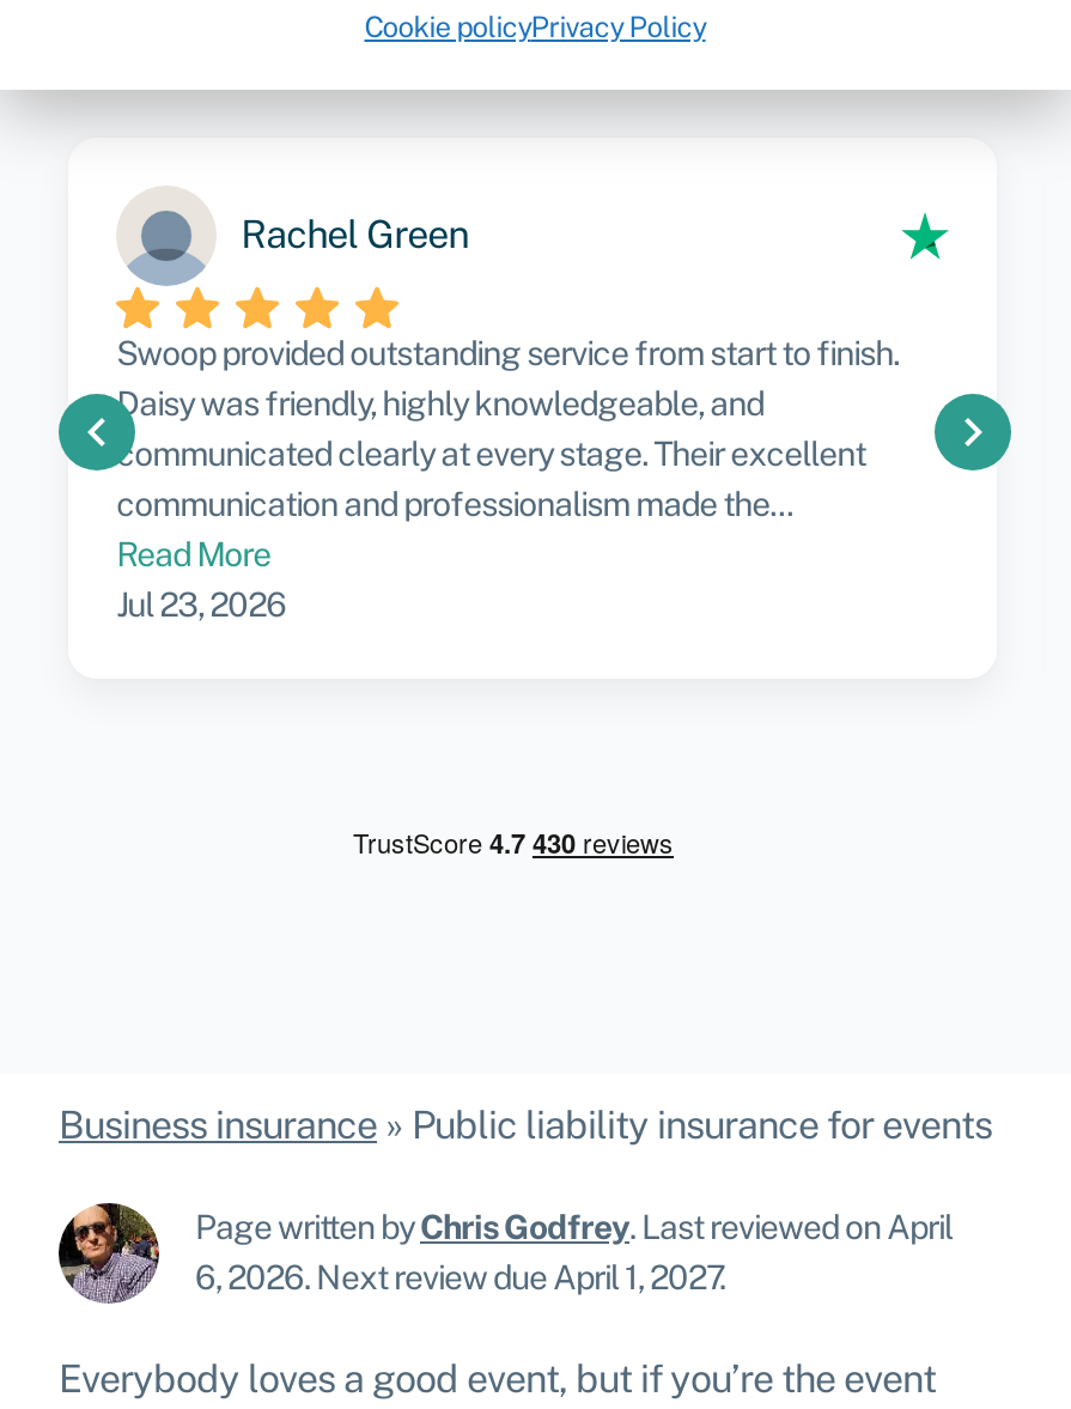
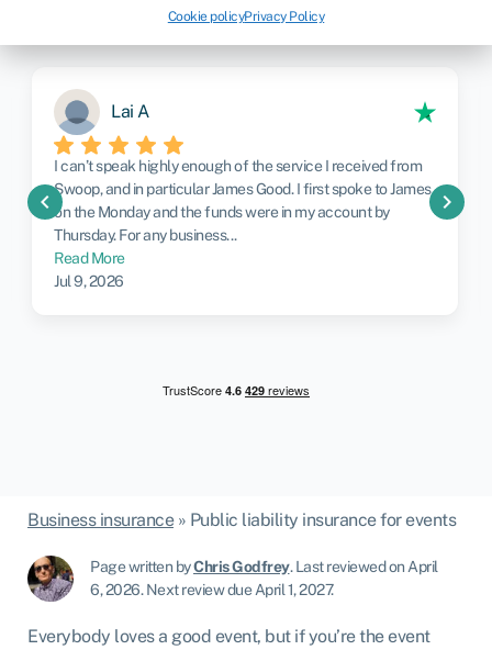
- Rachel Green
+ Lai A

- Swoop provided outstanding service from start to finish.
- Daisy was friendly, highly knowledgeable, and
- communicated clearly at every stage. Their excellent
- communication and professionalism made the...
+ I can’t speak highly enough of the service I received from
+ Swoop, and in particular James Good. I first spoke to James
+ on the Monday and the funds were in my account by
+ Thursday. For any business...

- Jul 23, 2026
+ Jul 9, 2026
